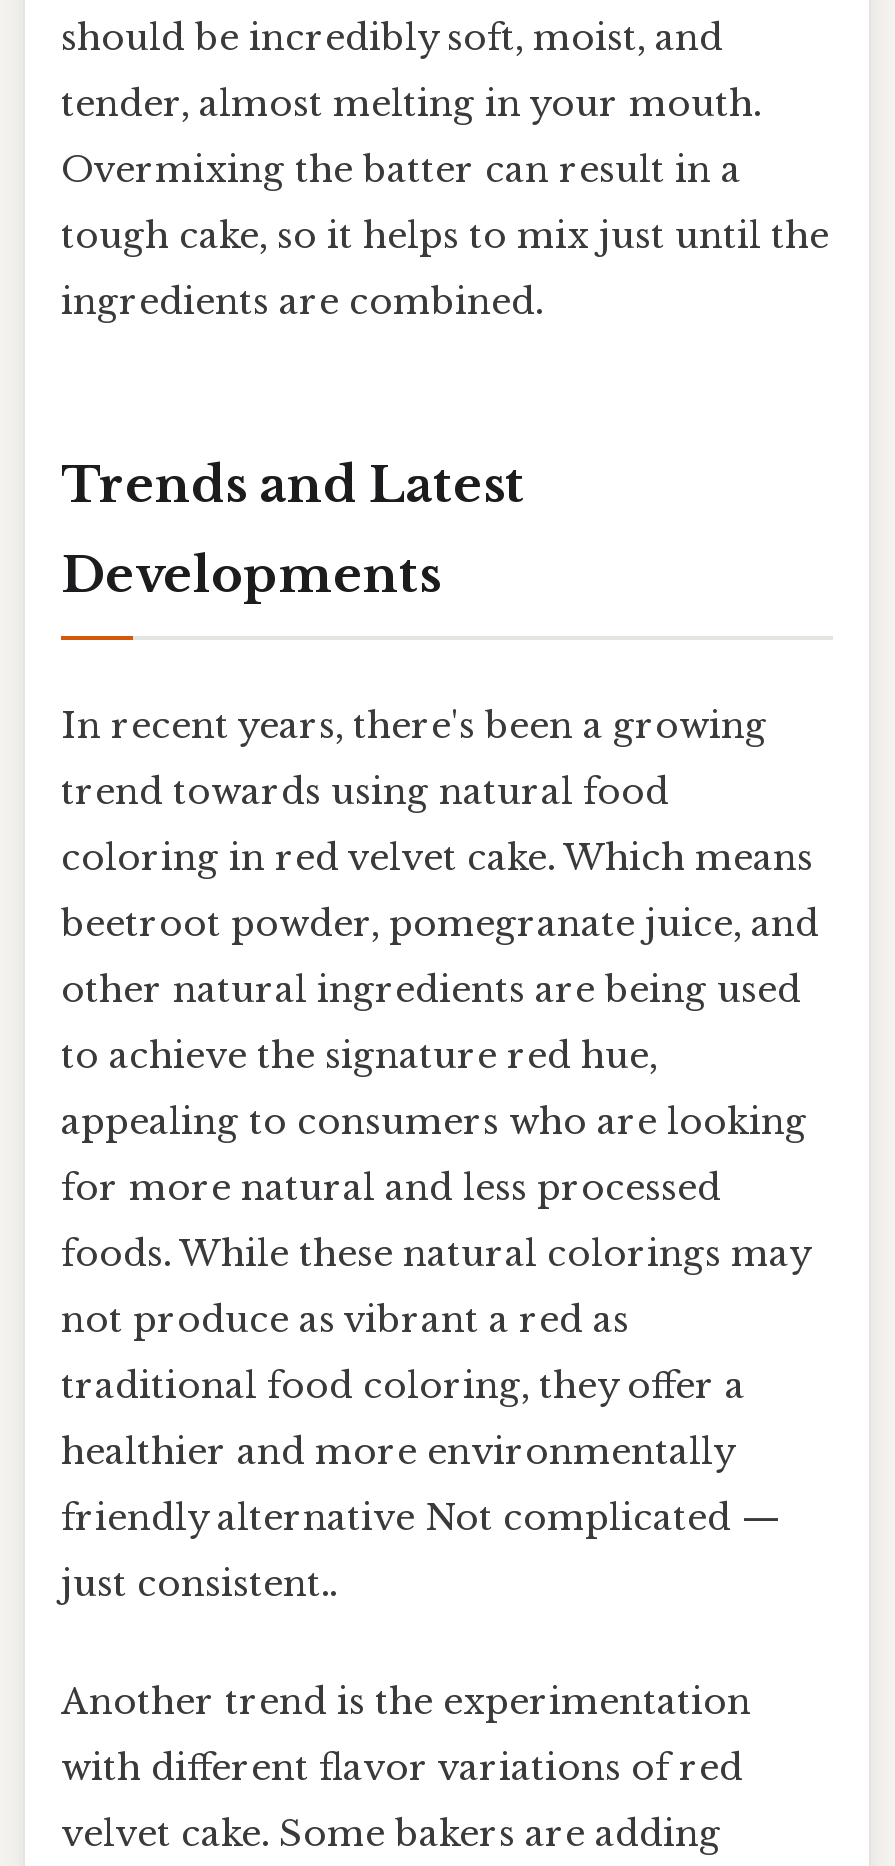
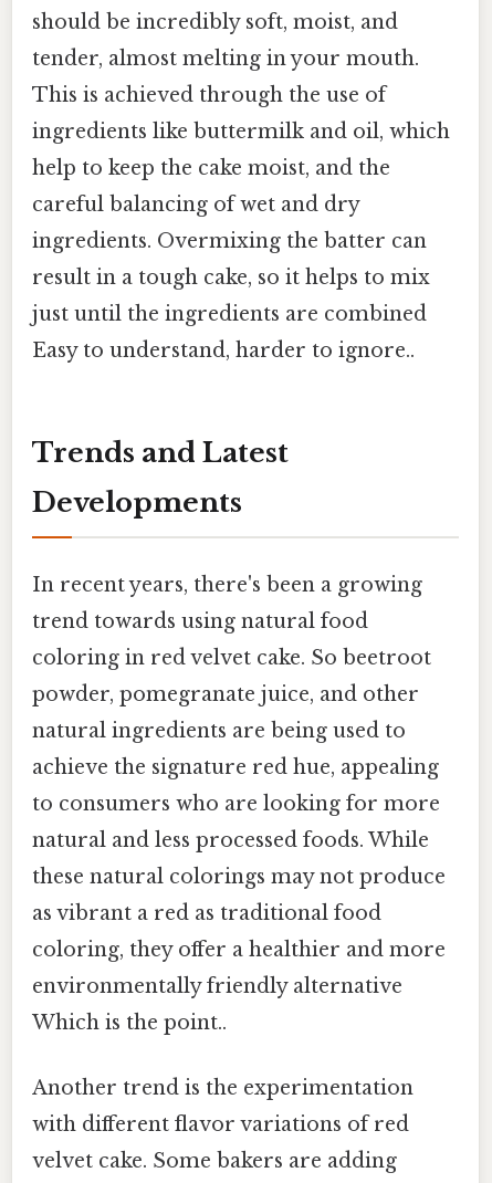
- Overmixing the batter can result in a
- tough cake, so it helps to mix just until the
- ingredients are combined.
+ This is achieved through the use of
+ ingredients like buttermilk and oil, which
+ help to keep the cake moist, and the
+ careful balancing of wet and dry
+ ingredients. Overmixing the batter can
+ result in a tough cake, so it helps to mix
+ just until the ingredients are combined
+ Easy to understand, harder to ignore..

moved down: Trends and Latest | Developments | In recent years, there's been a growing | trend towards using natural food

- coloring in red velvet cake. Which means
- beetroot powder, pomegranate juice, and
- other natural ingredients are being used
- to achieve the signature red hue,
- appealing to consumers who are looking
- for more natural and less processed
- foods. While these natural colorings may
- not produce as vibrant a red as
- traditional food coloring, they offer a
- healthier and more environmentally
- friendly alternative Not complicated —
- just consistent..
+ coloring in red velvet cake. So beetroot
+ powder, pomegranate juice, and other
+ natural ingredients are being used to
+ achieve the signature red hue, appealing
+ to consumers who are looking for more
+ natural and less processed foods. While
+ these natural colorings may not produce
+ as vibrant a red as traditional food
+ coloring, they offer a healthier and more
+ environmentally friendly alternative
+ Which is the point..
